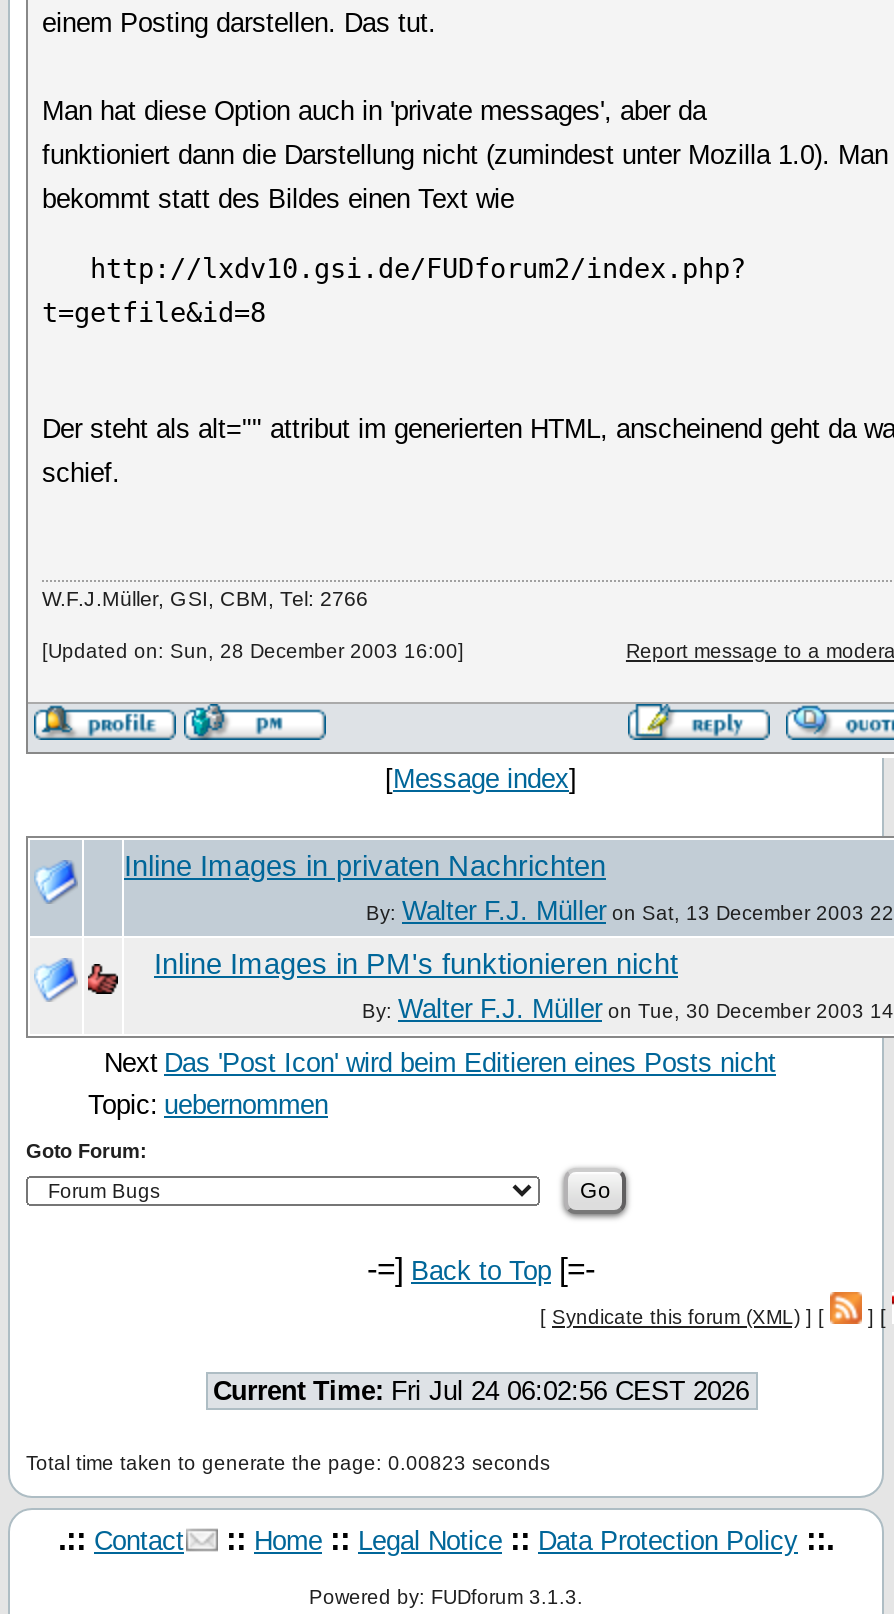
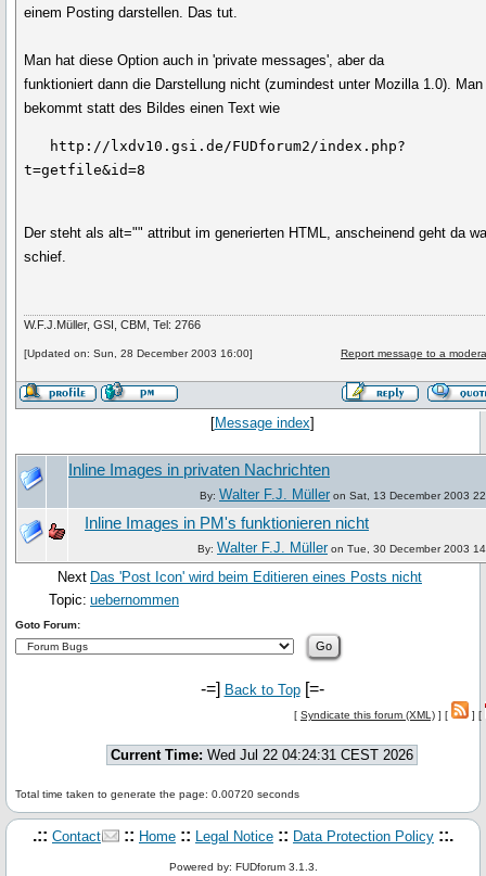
- Current Time: Fri Jul 24 06:02:56 CEST 2026
+ Current Time: Wed Jul 22 04:24:31 CEST 2026

- Total time taken to generate the page: 0.00823 seconds
+ Total time taken to generate the page: 0.00720 seconds
